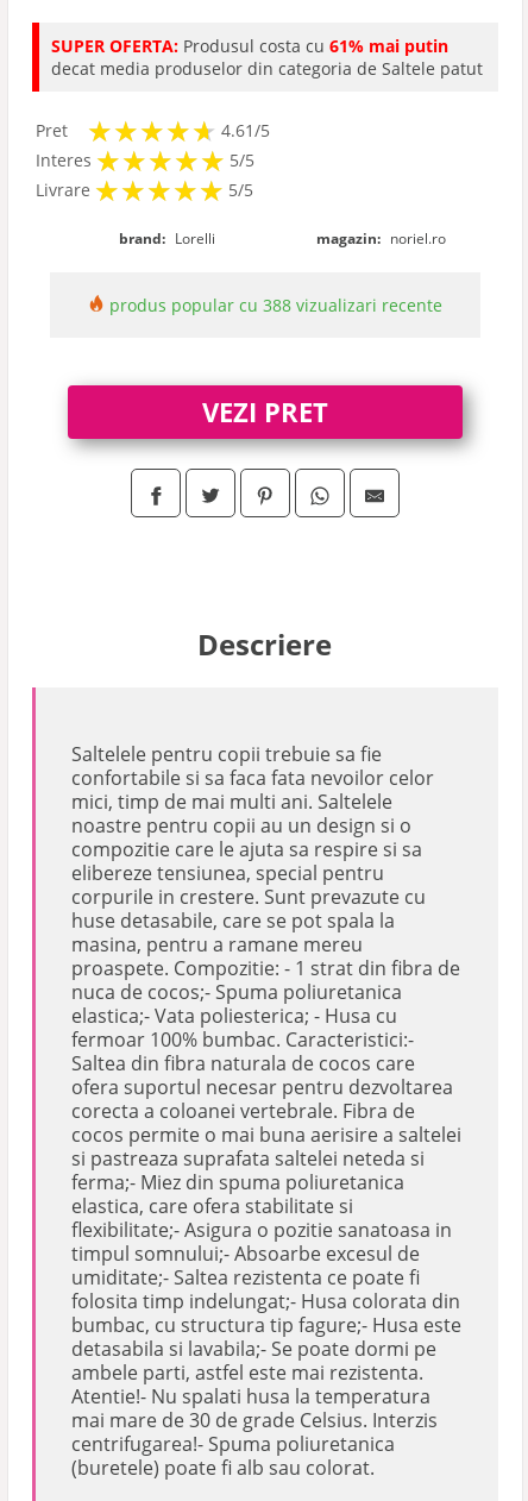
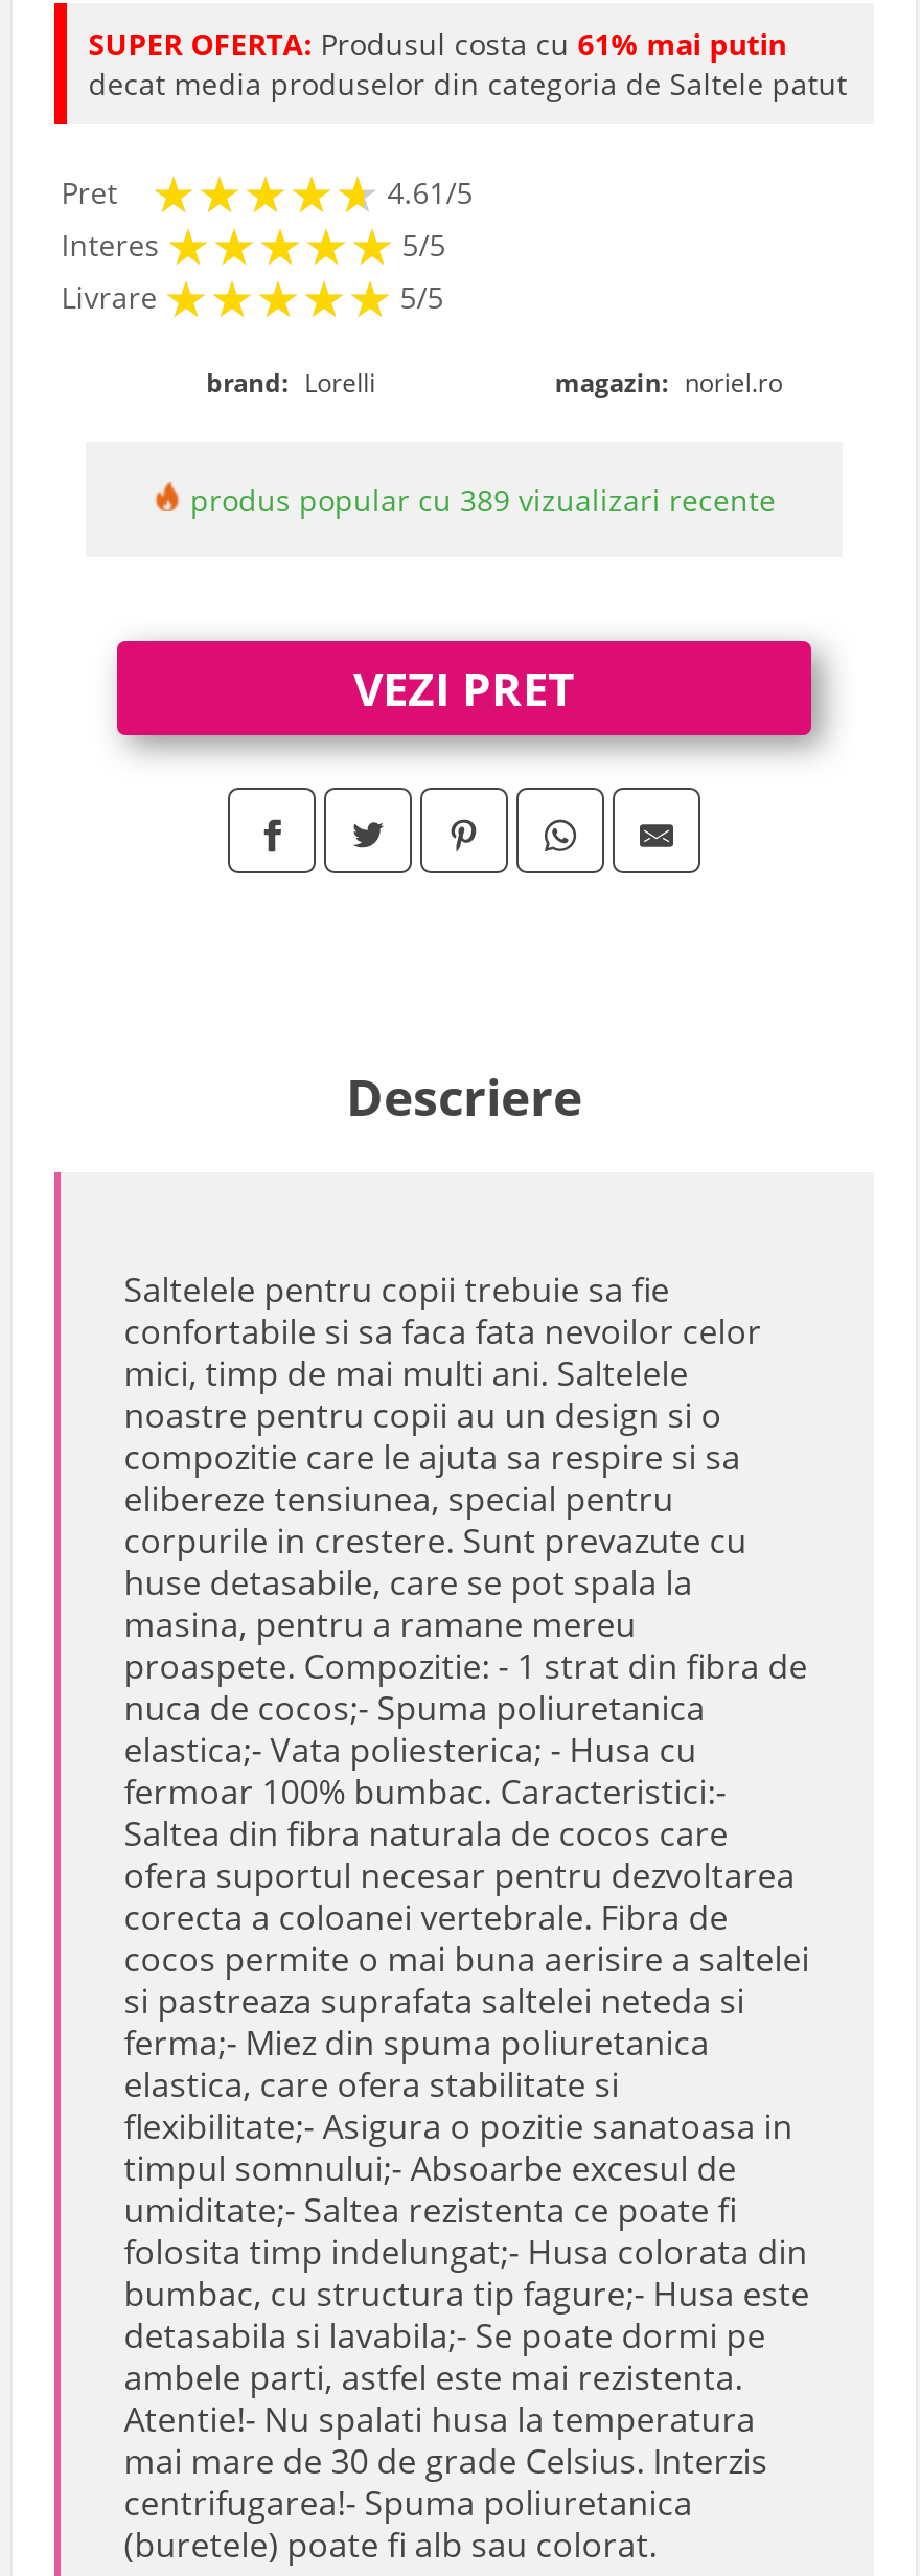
- produs popular cu 388 vizualizari recente
+ produs popular cu 389 vizualizari recente
